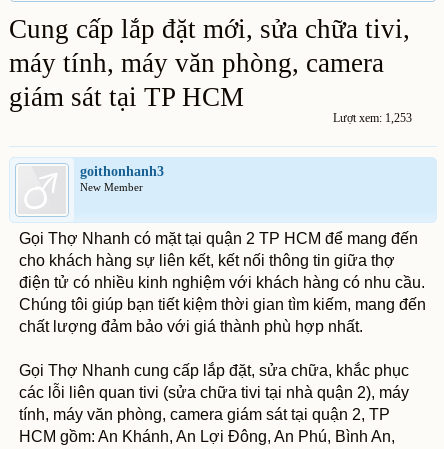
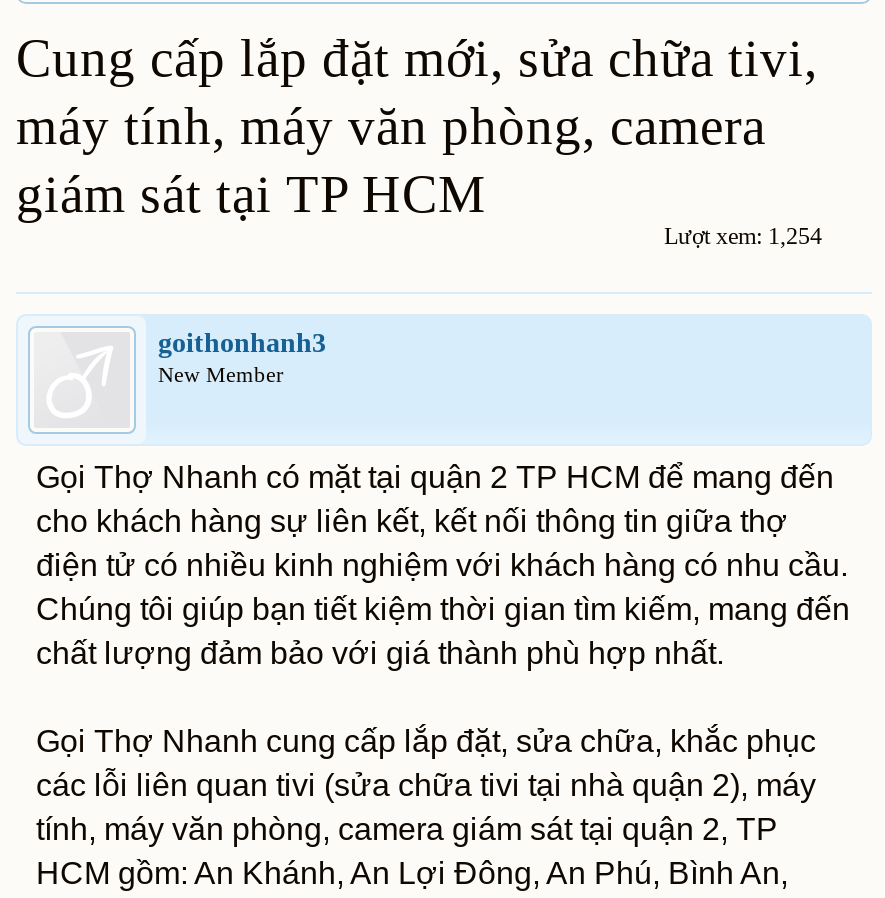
- Lượt xem: 1,253
+ Lượt xem: 1,254
